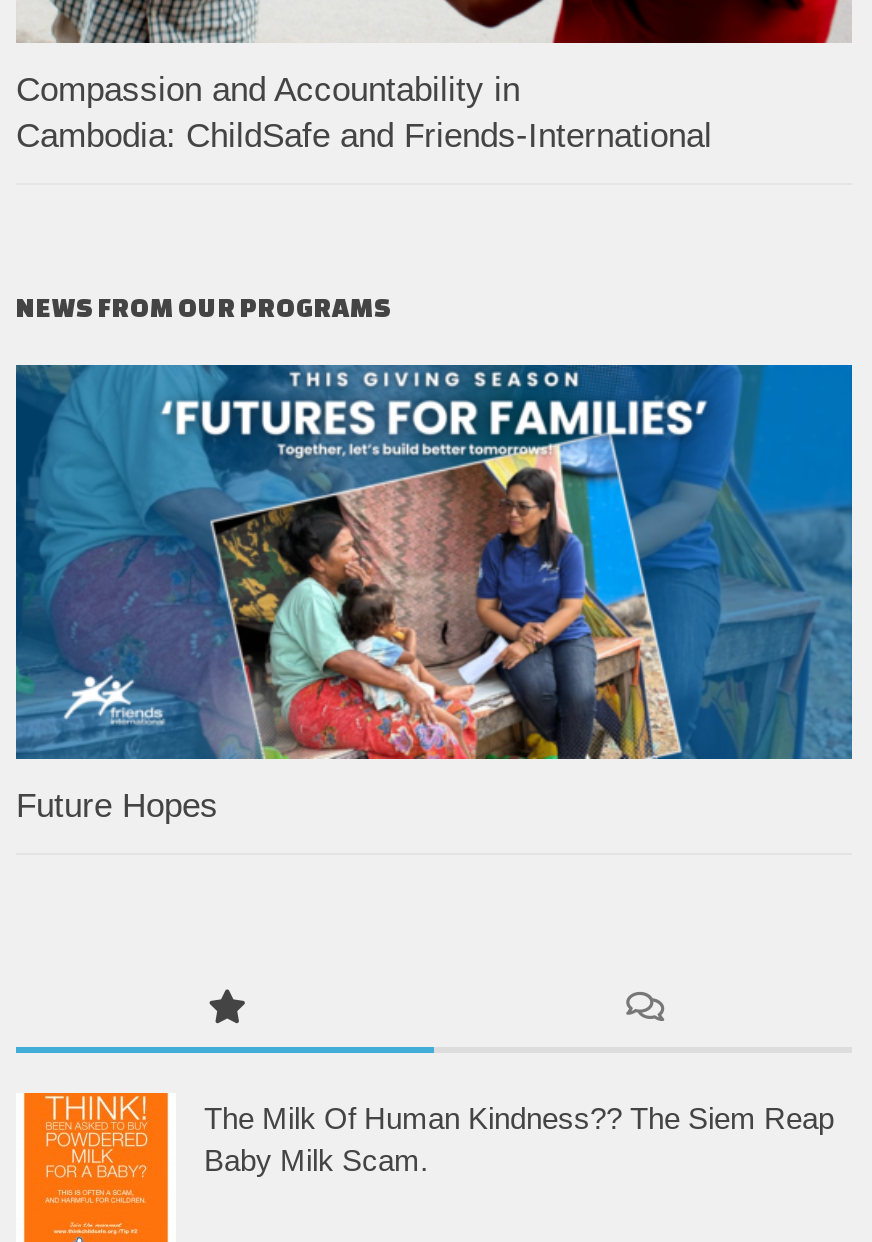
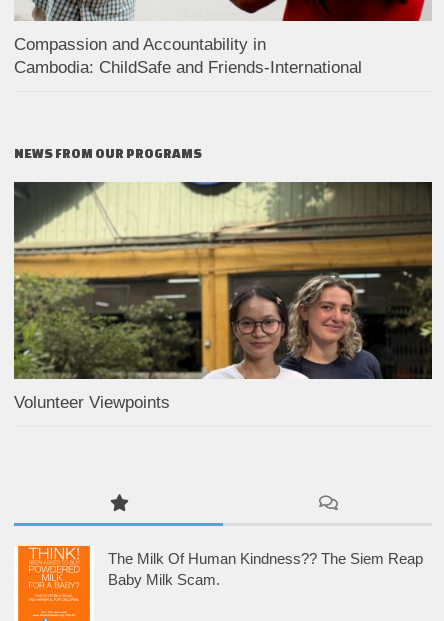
- [image]
- Future Hopes
+ [image]
+ Volunteer Viewpoints
